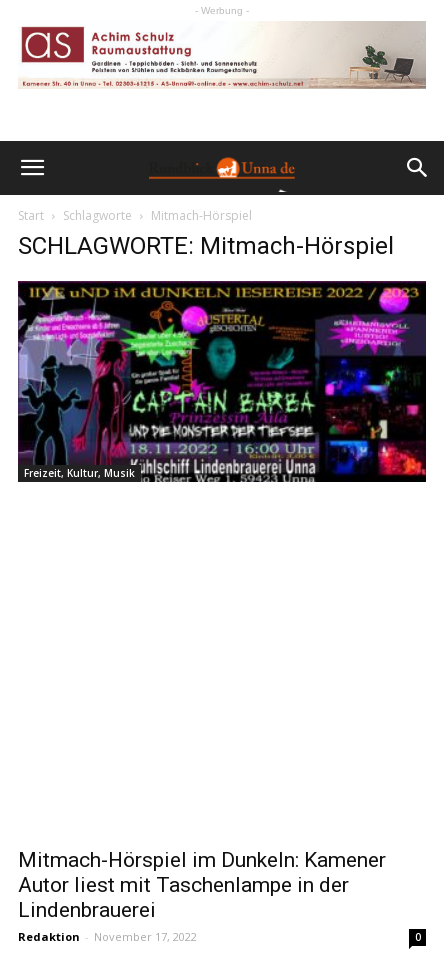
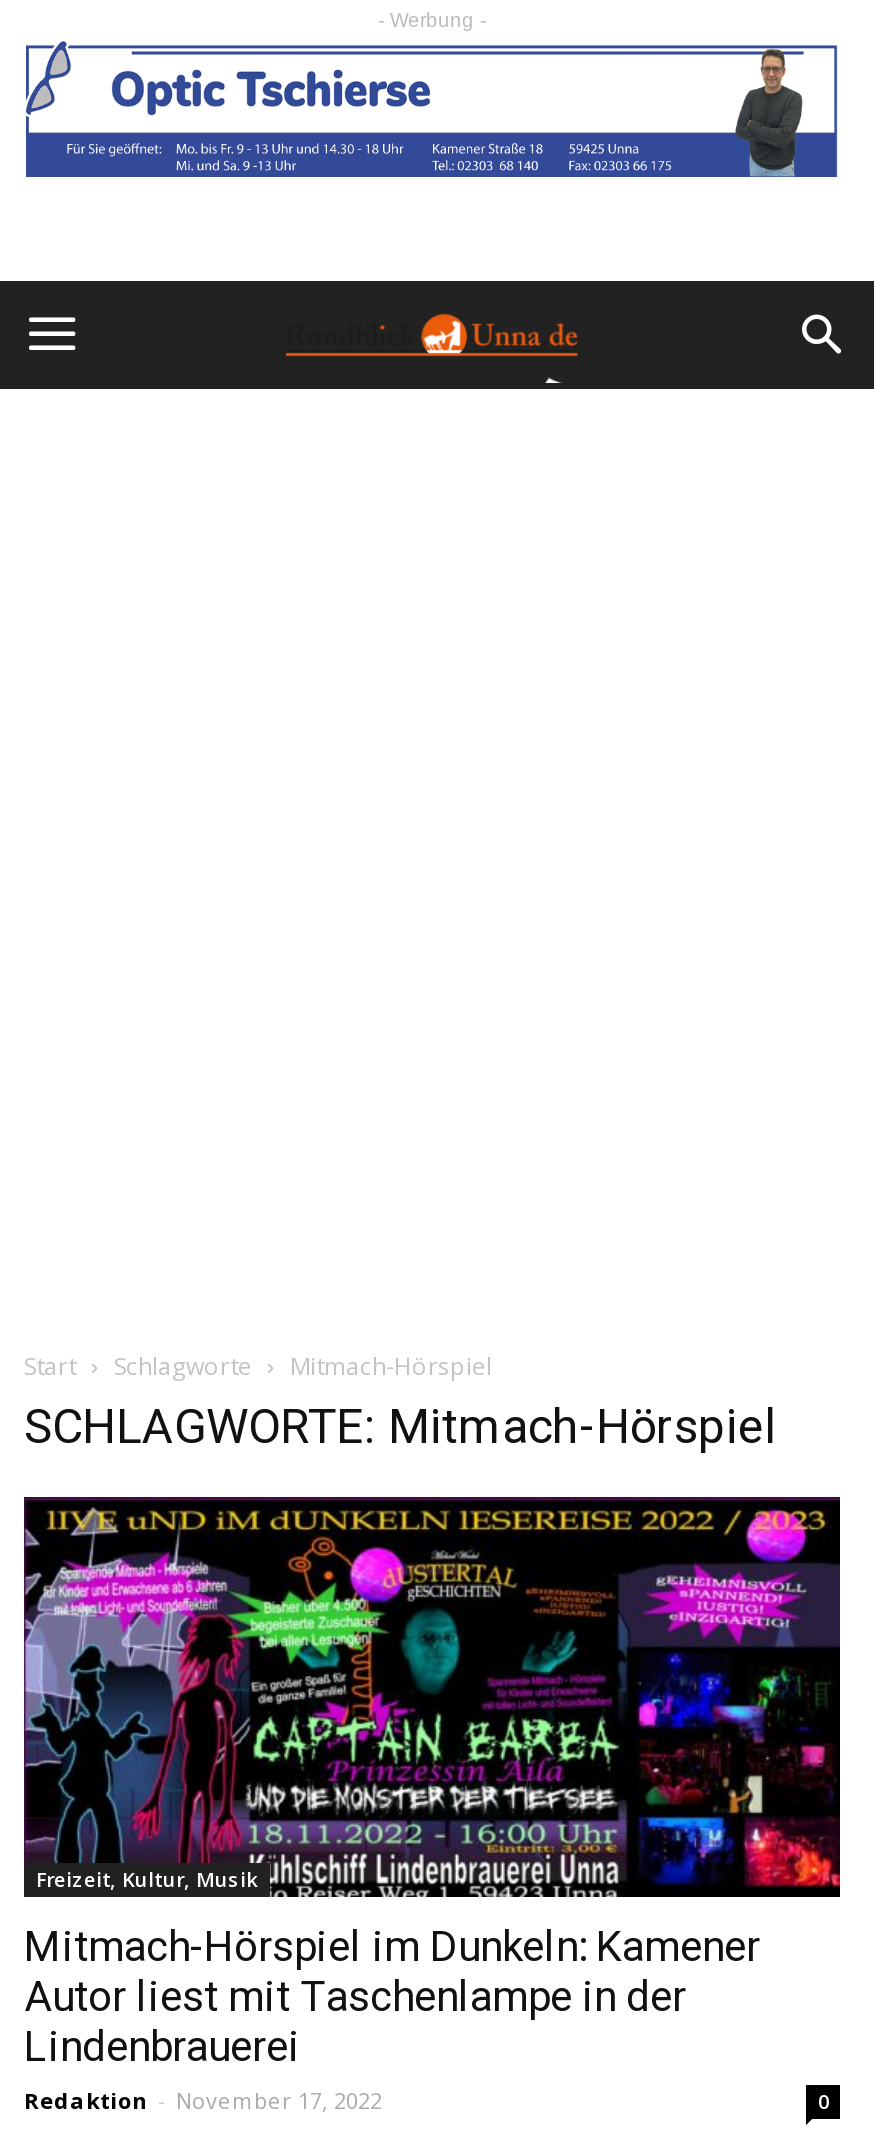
- [image]
+ [image]

moved down: [image] | Start | Schlagworte | Mitmach-Hörspiel | SCHLAGWORTE: Mitmach-Hörspiel | Freizeit, Kultur, Musik
